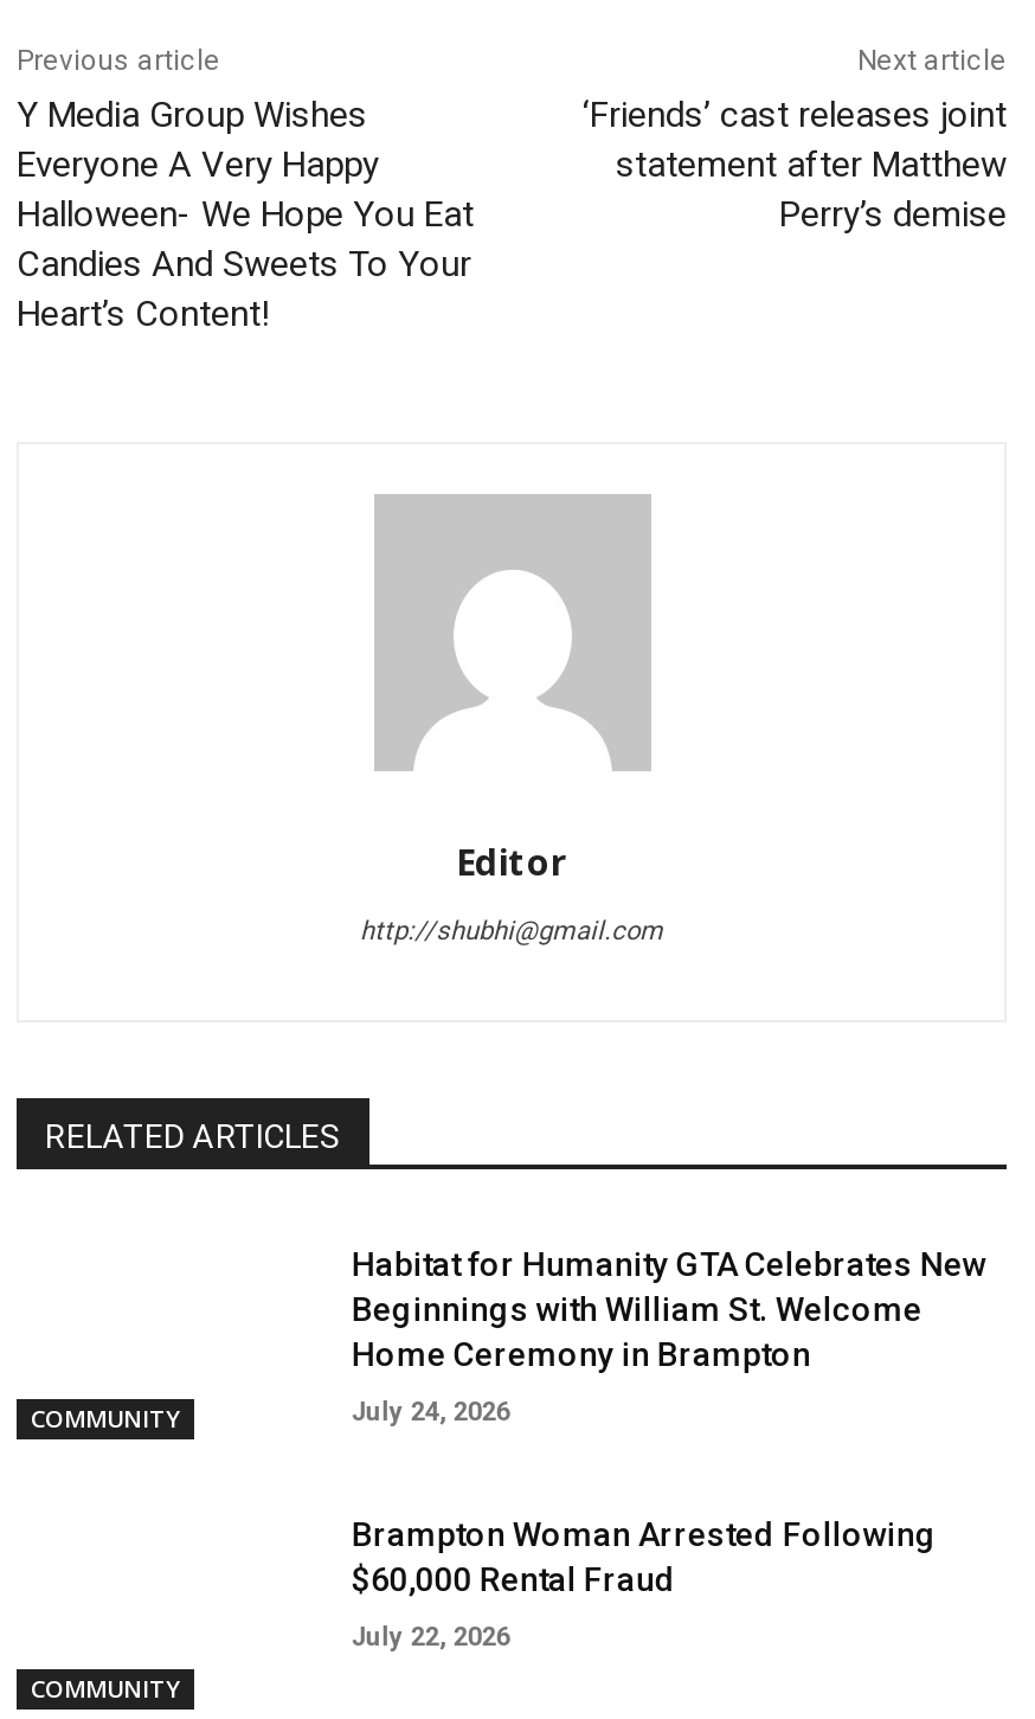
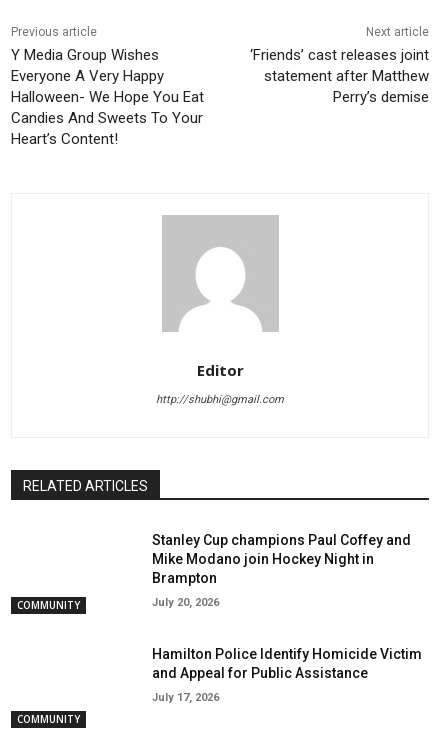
- Habitat for Humanity GTA Celebrates New
- Beginnings with William St. Welcome
- Home Ceremony in Brampton
+ Stanley Cup champions Paul Coffey and
+ Mike Modano join Hockey Night in
+ Brampton

- July 24, 2026
+ July 20, 2026

- Brampton Woman Arrested Following
- $60,000 Rental Fraud
+ Hamilton Police Identify Homicide Victim
+ and Appeal for Public Assistance

- July 22, 2026
+ July 17, 2026
